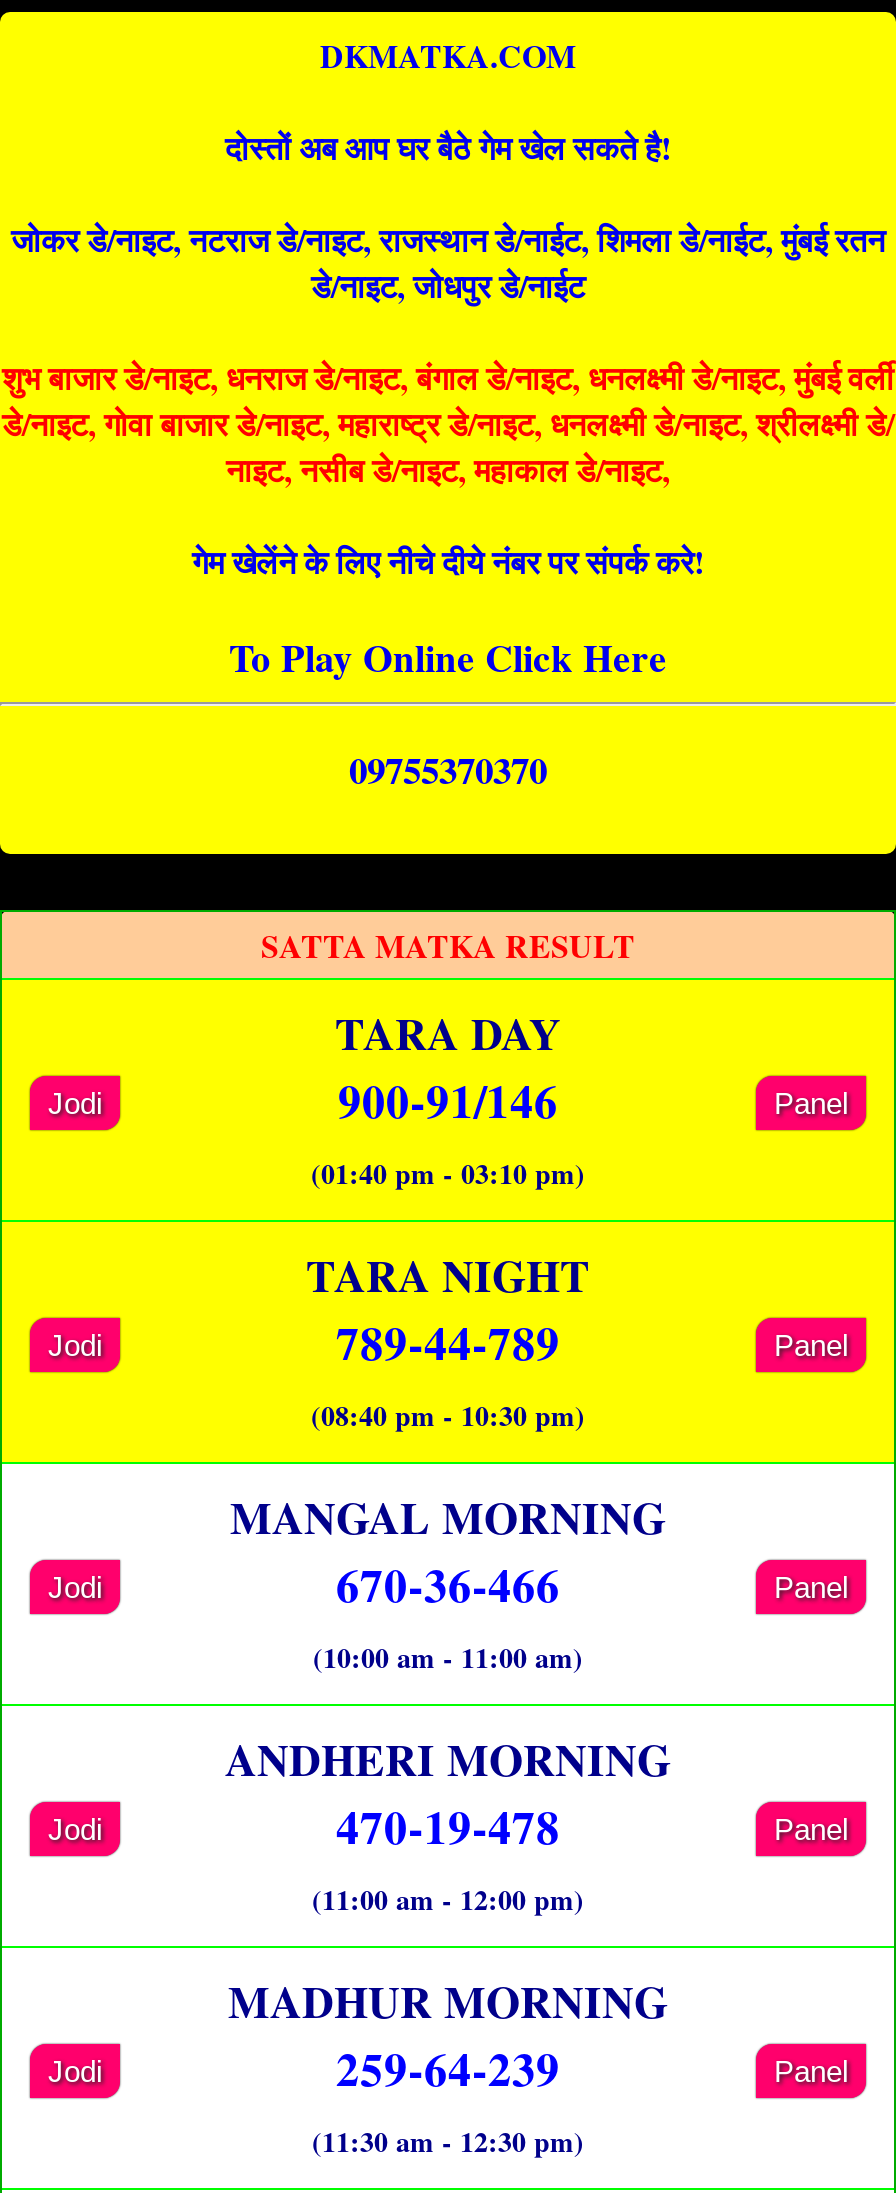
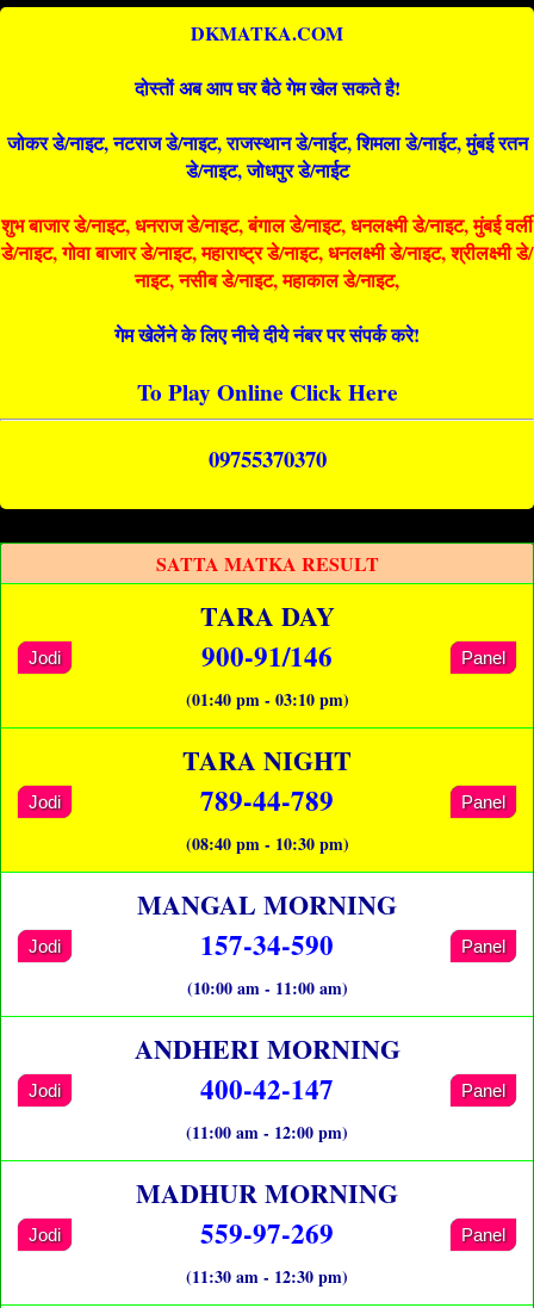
- 670-36-466
+ 157-34-590

- 470-19-478
+ 400-42-147

- 259-64-239
+ 559-97-269
